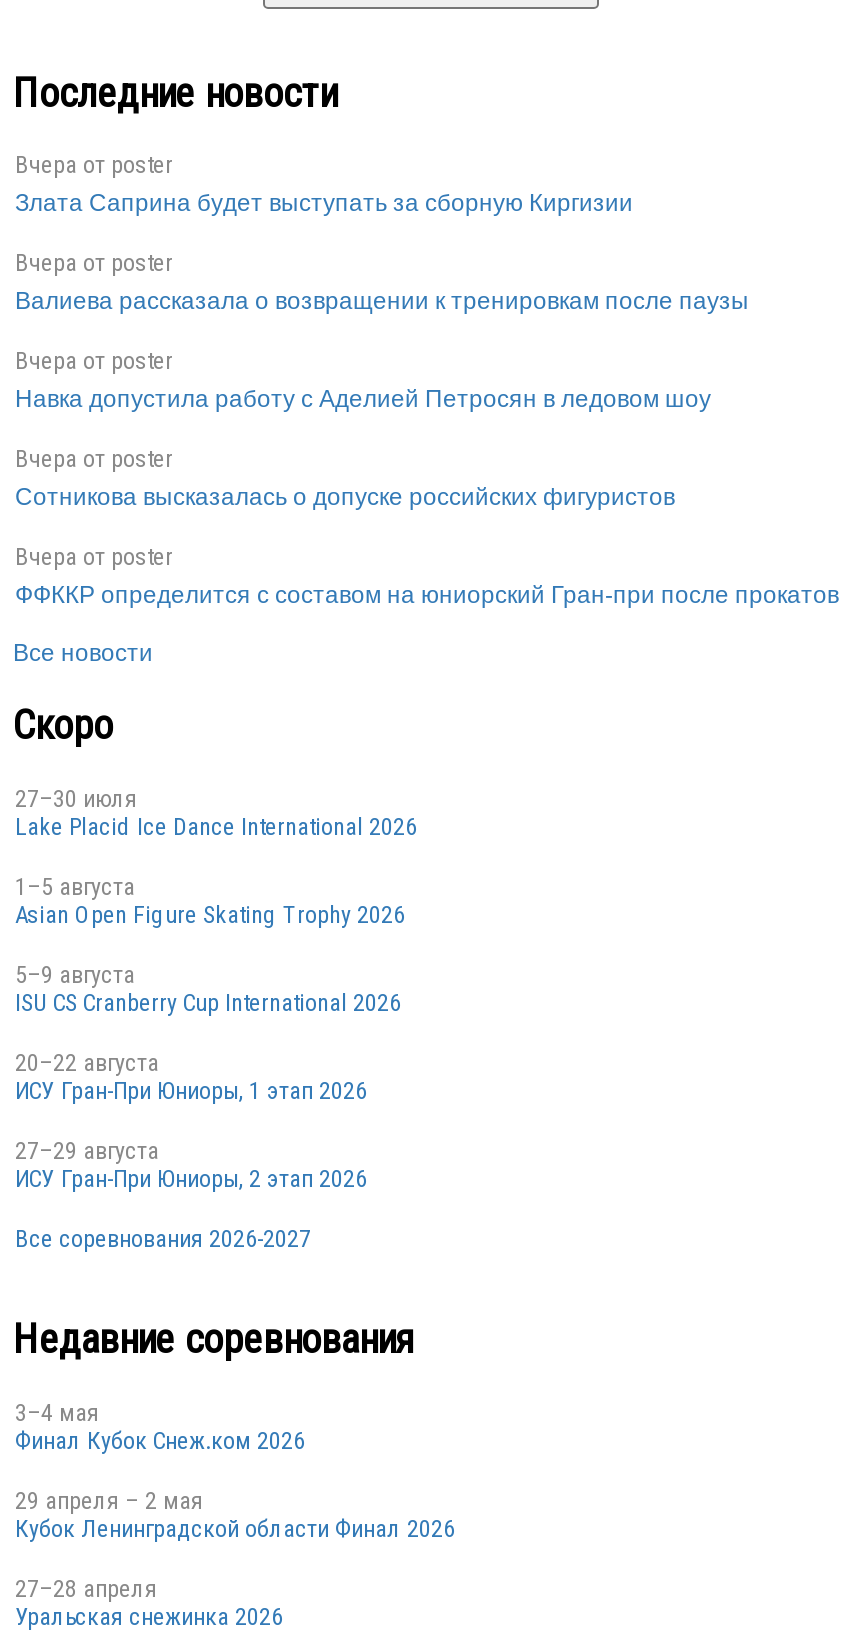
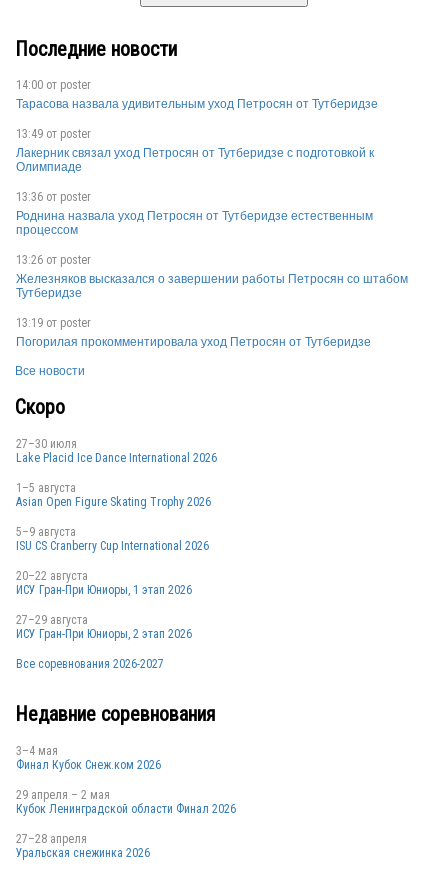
- Вчера от poster
- Злата Саприна будет выступать за сборную Киргизии
+ 14:00 от poster
+ Тарасова назвала удивительным уход Петросян от Тутберидзе

- Вчера от poster
- Валиева рассказала о возвращении к тренировкам после паузы
+ 13:49 от poster
+ Лакерник связал уход Петросян от Тутберидзе с подготовкой к
+ Олимпиаде

- Вчера от poster
- Навка допустила работу с Аделией Петросян в ледовом шоу
+ 13:36 от poster
+ Роднина назвала уход Петросян от Тутберидзе естественным
+ процессом

- Вчера от poster
- Сотникова высказалась о допуске российских фигуристов
+ 13:26 от poster
+ Железняков высказался о завершении работы Петросян со штабом
+ Тутберидзе

- Вчера от poster
- ФФККР определится с составом на юниорский Гран-при после прокатов
+ 13:19 от poster
+ Погорилая прокомментировала уход Петросян от Тутберидзе
